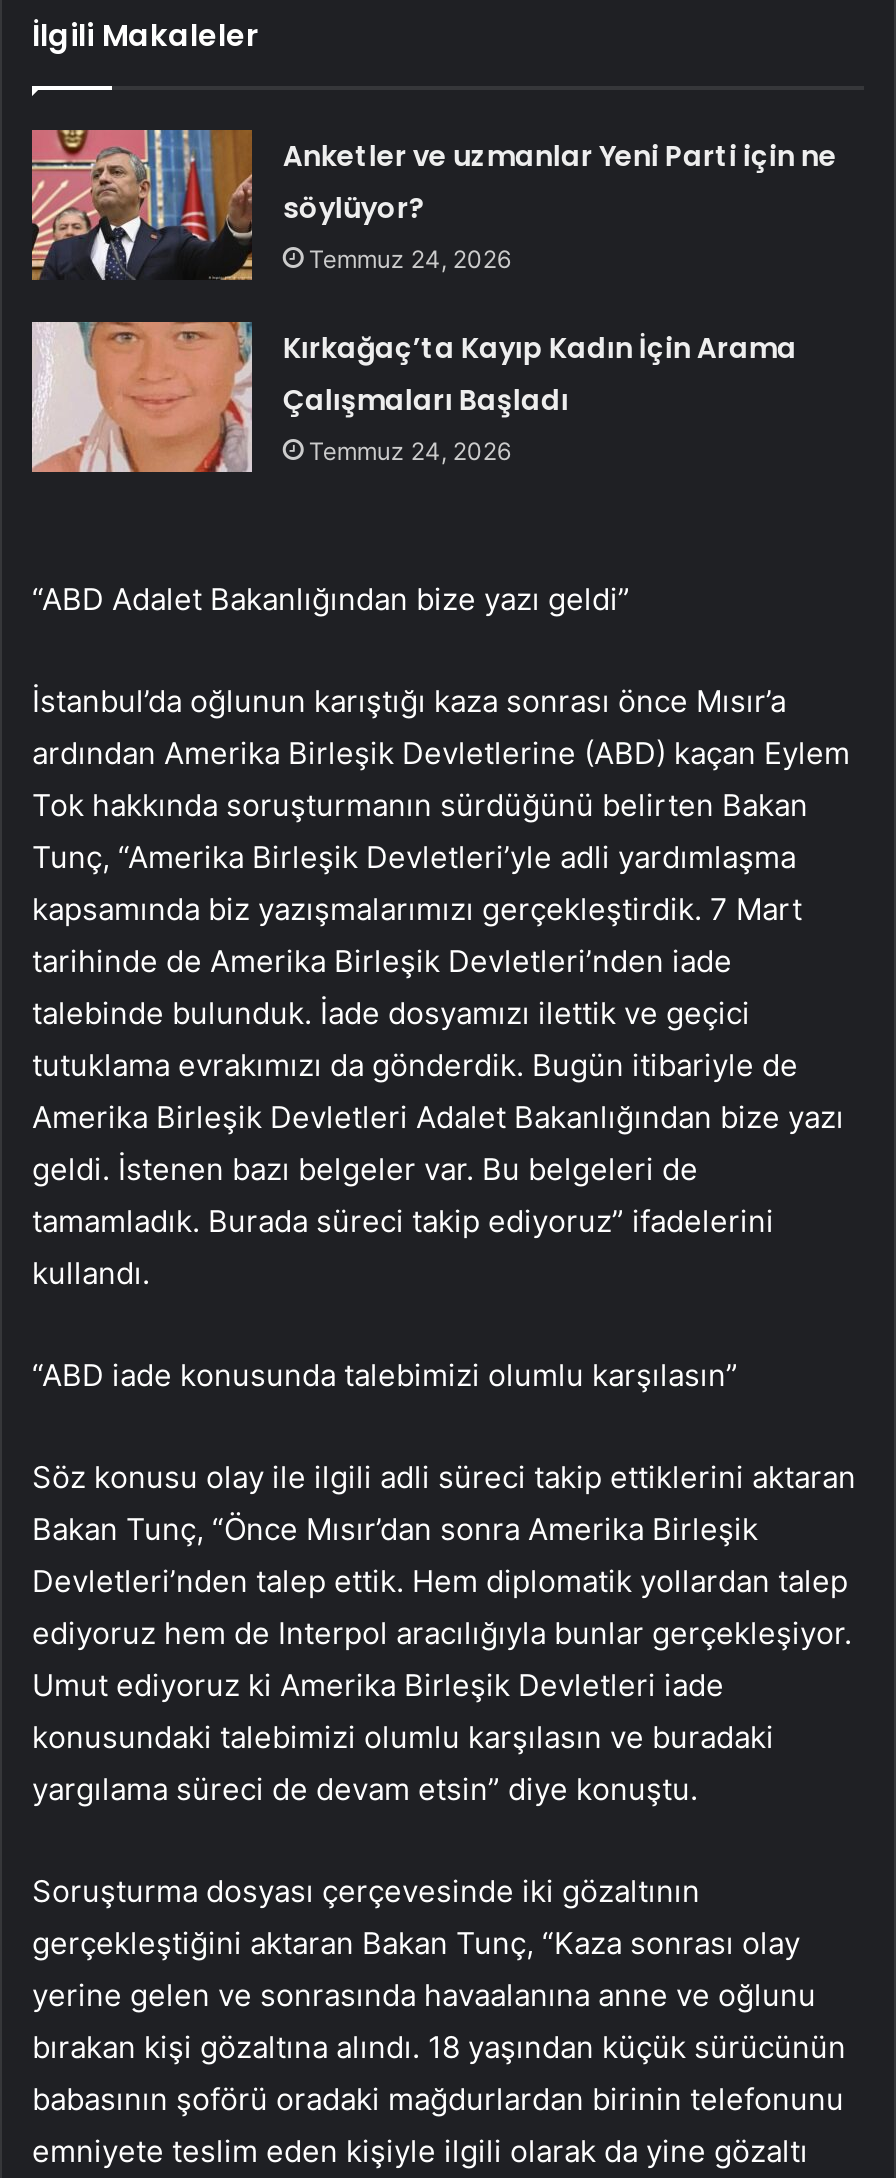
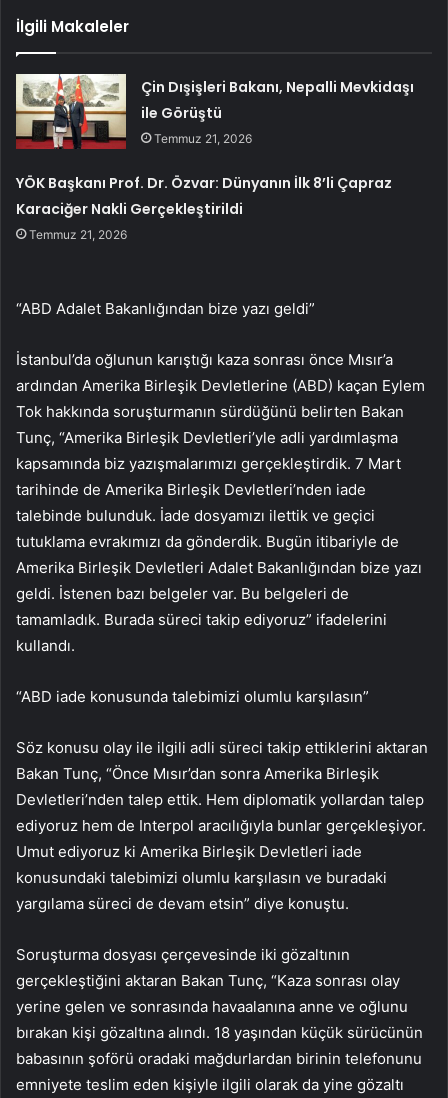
- [image]
- Anketler ve uzmanlar Yeni Parti için ne
- söylüyor?
- Temmuz 24, 2026
+ [image]
+ Çin Dışişleri Bakanı, Nepalli Mevkidaşı
+ ile Görüştü
+ Temmuz 21, 2026

- Kırkağaç’ta Kayıp Kadın İçin Arama
- Çalışmaları Başladı
- Temmuz 24, 2026
+ YÖK Başkanı Prof. Dr. Özvar: Dünyanın İlk 8’li Çapraz
+ Karaciğer Nakli Gerçekleştirildi
+ Temmuz 21, 2026
